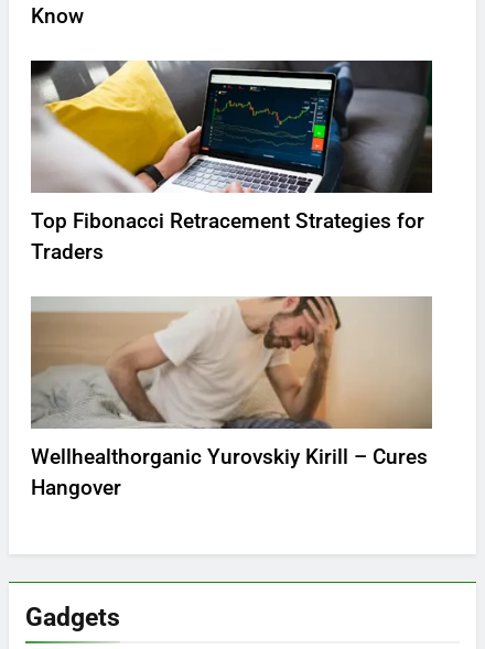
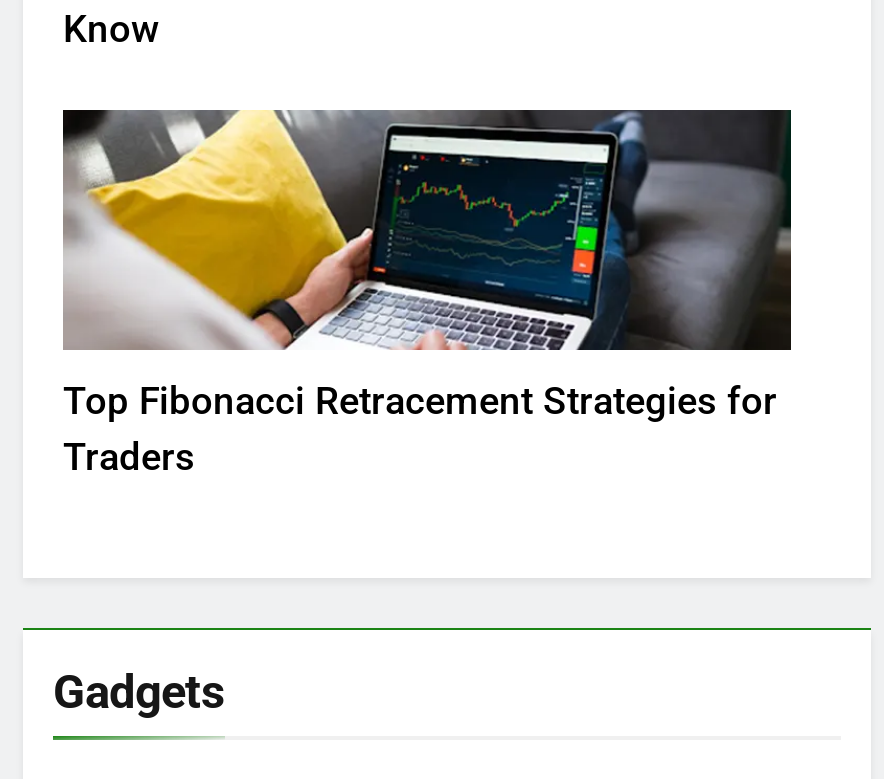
- [image]
- Wellhealthorganic Yurovskiy Kirill – Cures
- Hangover
